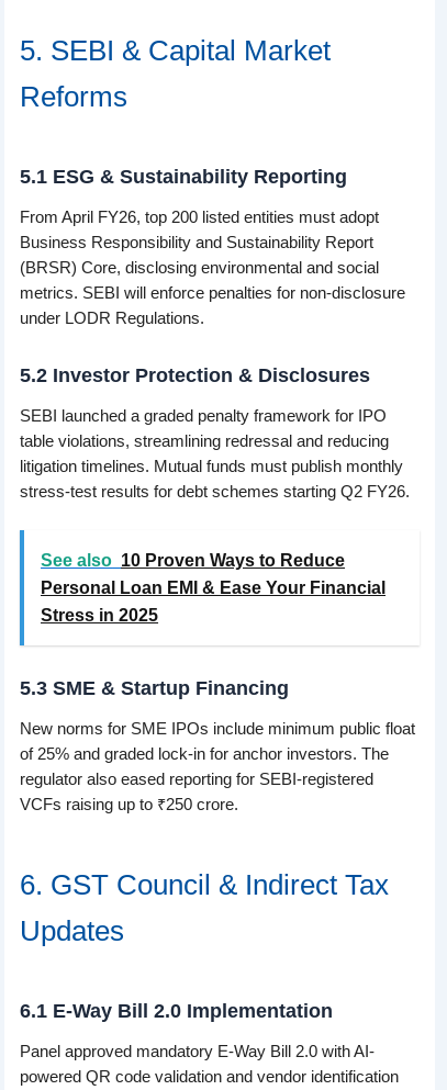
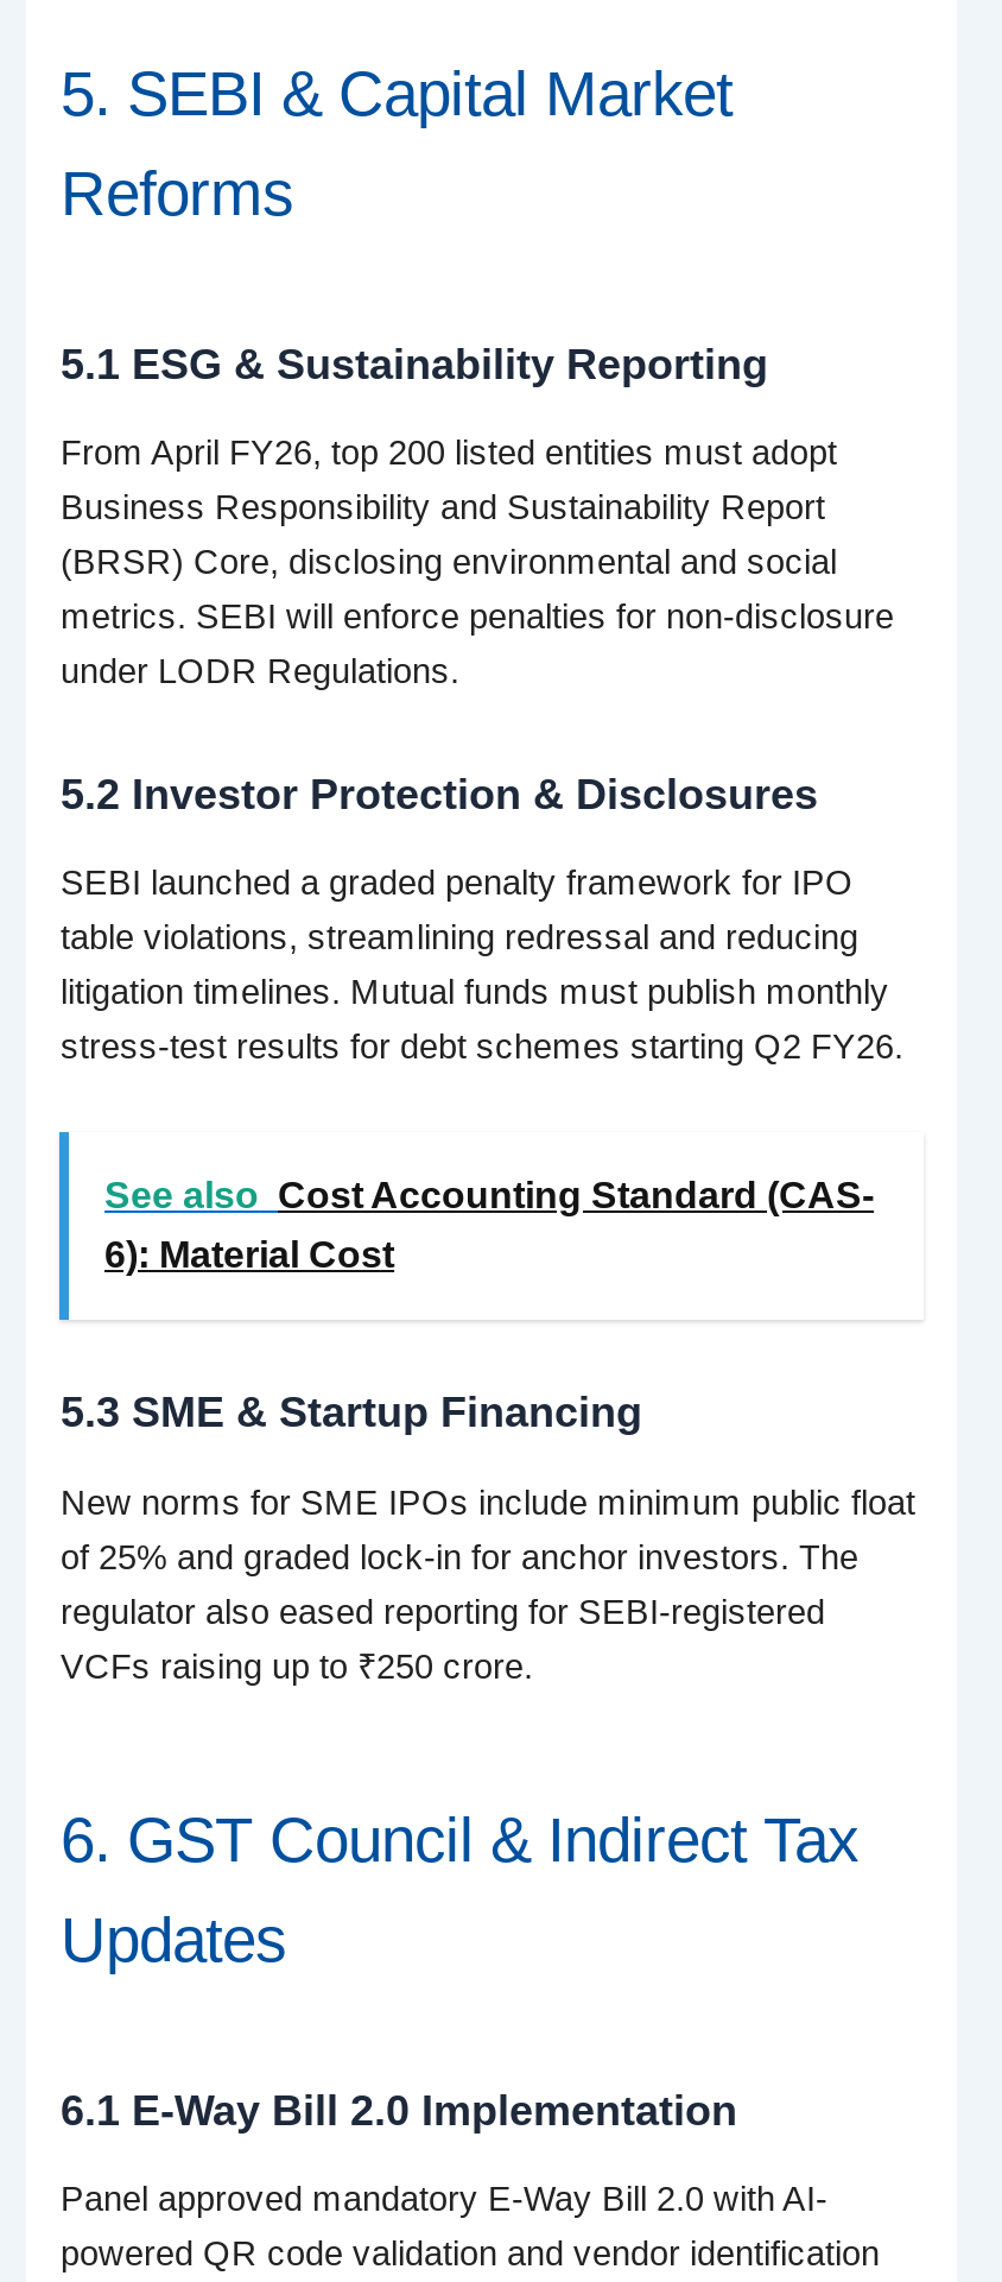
- See also 10 Proven Ways to Reduce
- Personal Loan EMI & Ease Your Financial
- Stress in 2025
+ See also Cost Accounting Standard (CAS-
+ 6): Material Cost
